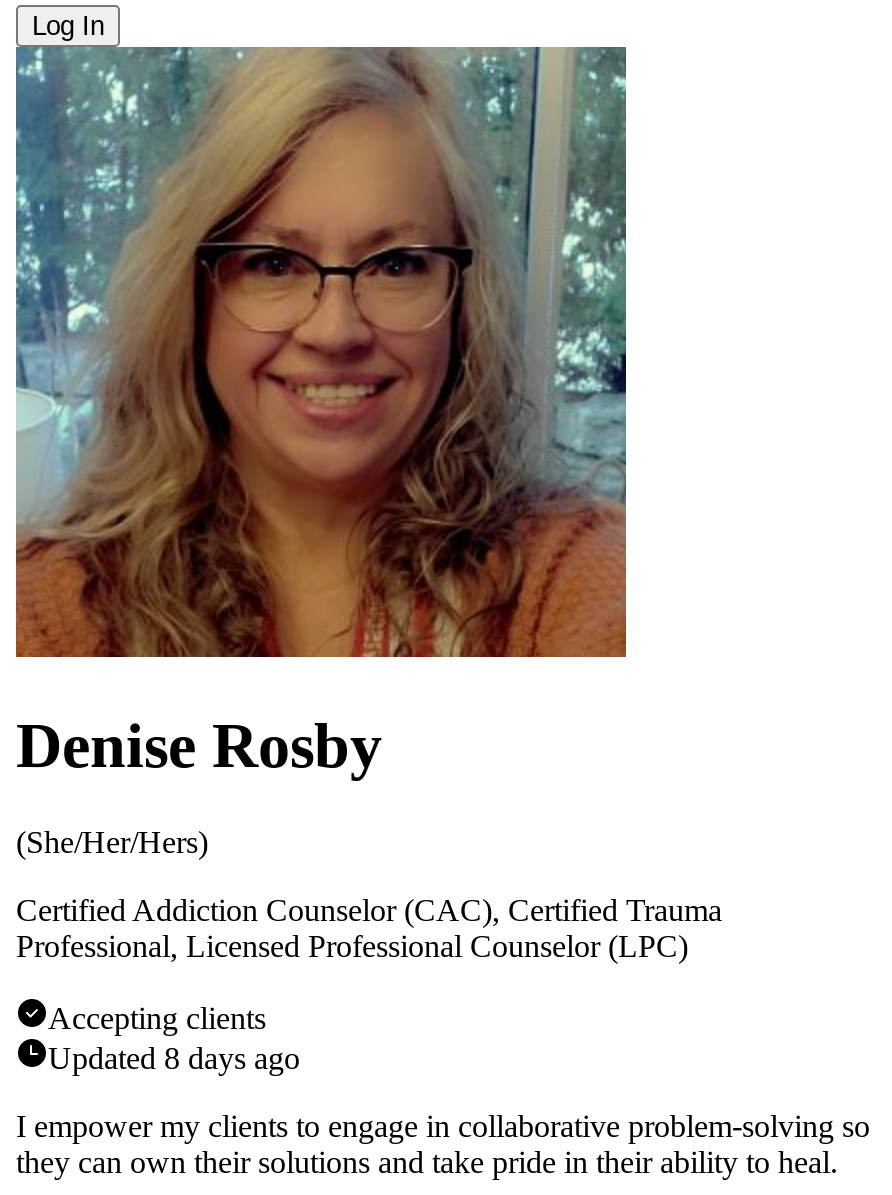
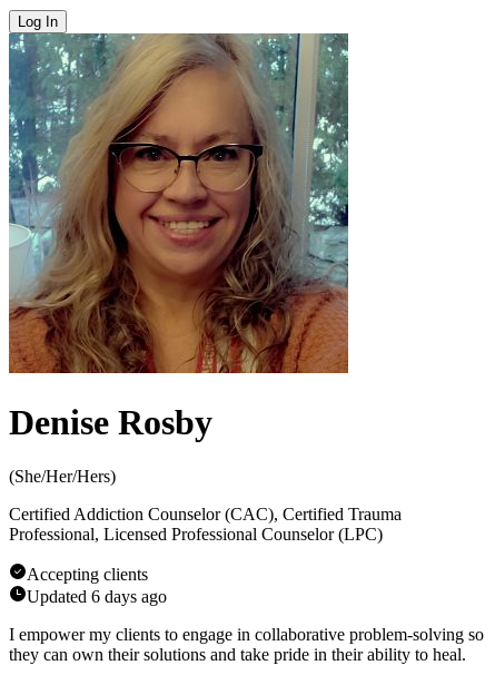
- Updated 8 days ago
+ Updated 6 days ago
